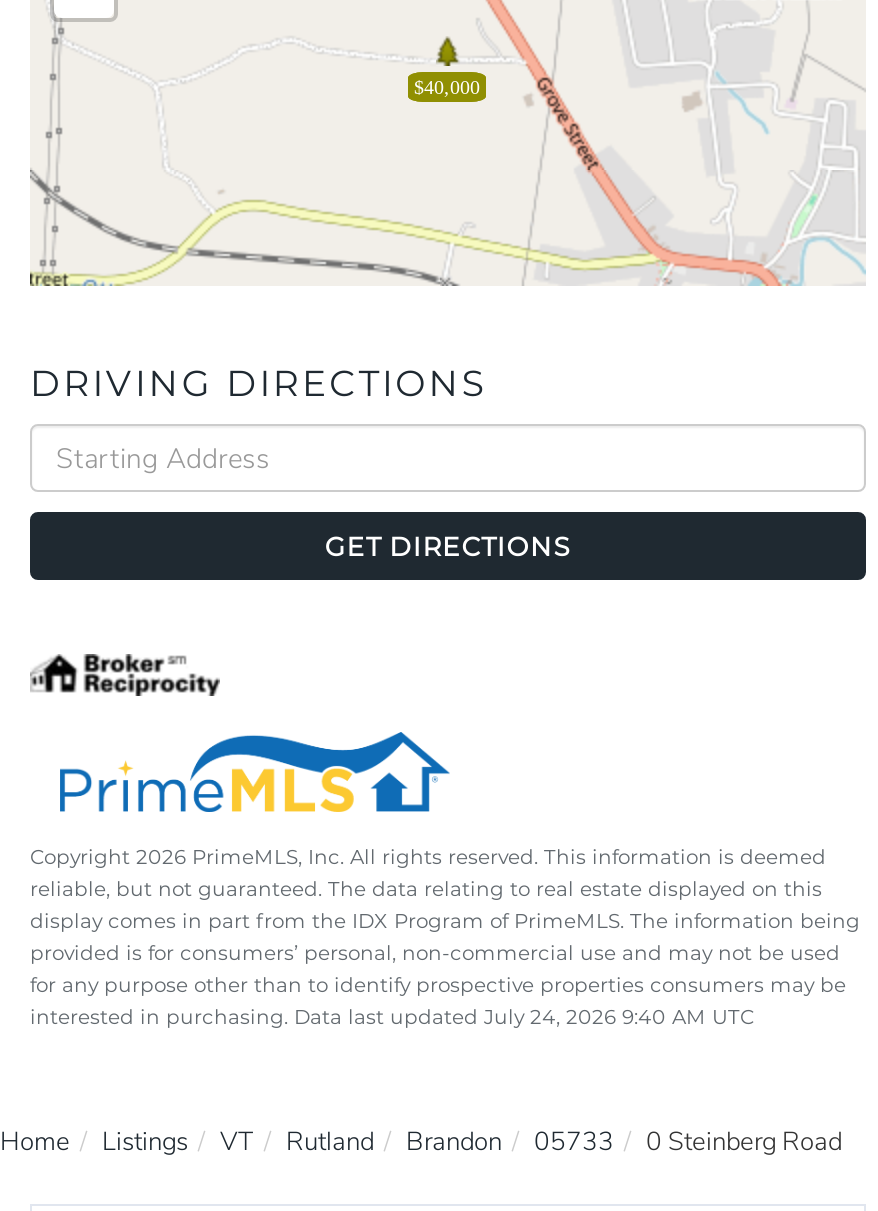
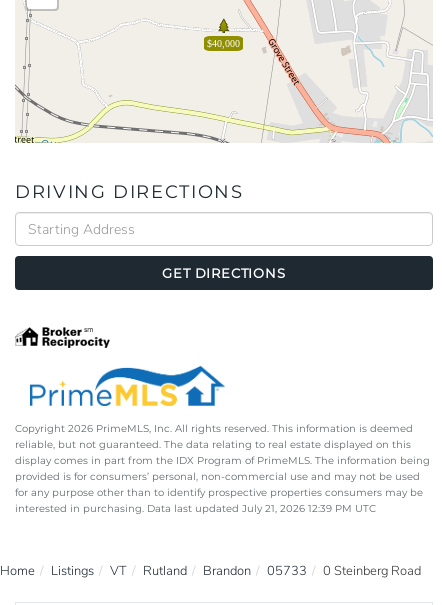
- interested in purchasing. Data last updated July 24, 2026 9:40 AM UTC
+ interested in purchasing. Data last updated July 21, 2026 12:39 PM UTC
